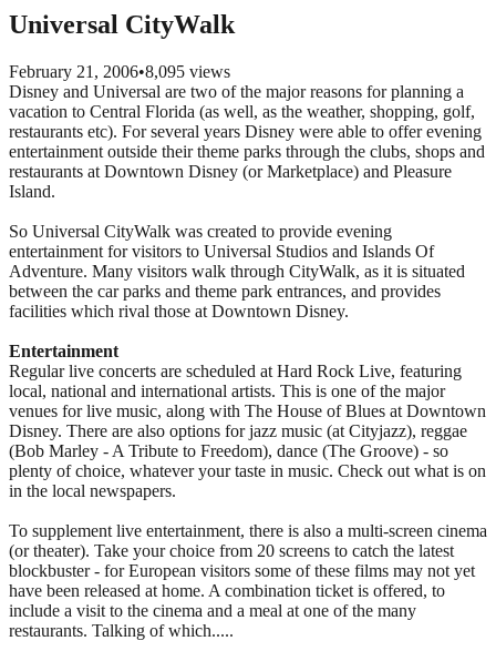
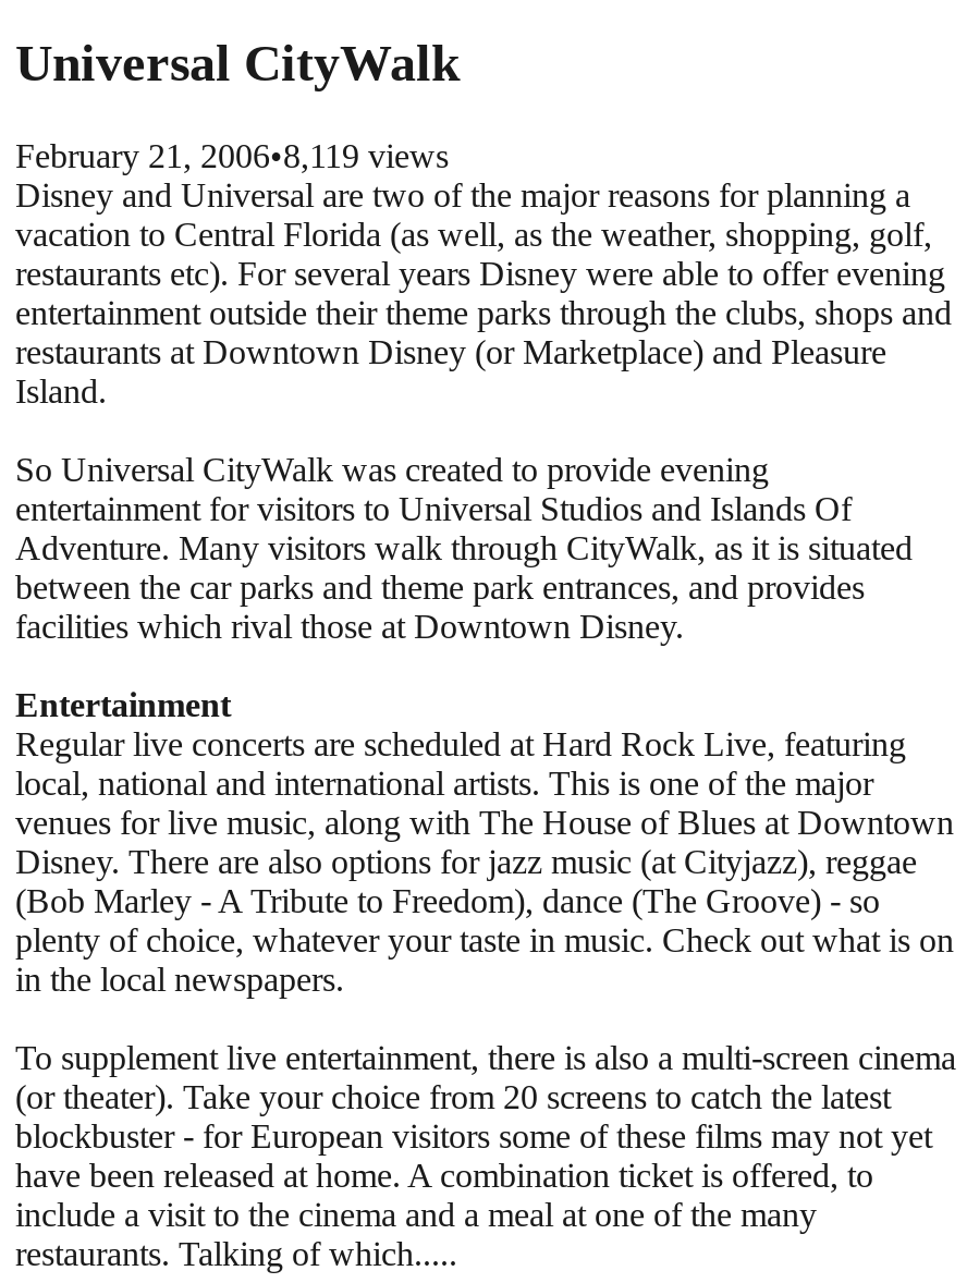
- February 21, 2006•8,095 views
+ February 21, 2006•8,119 views
